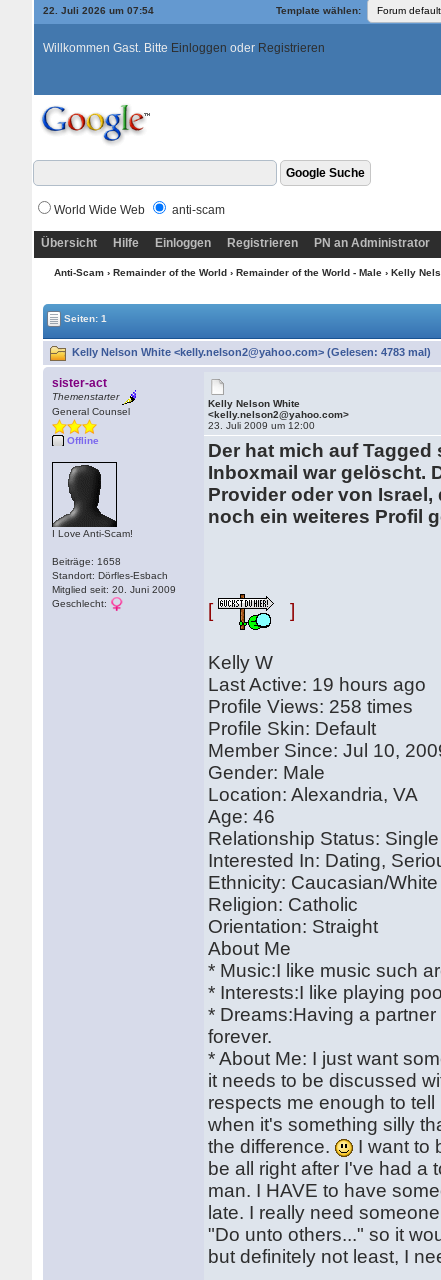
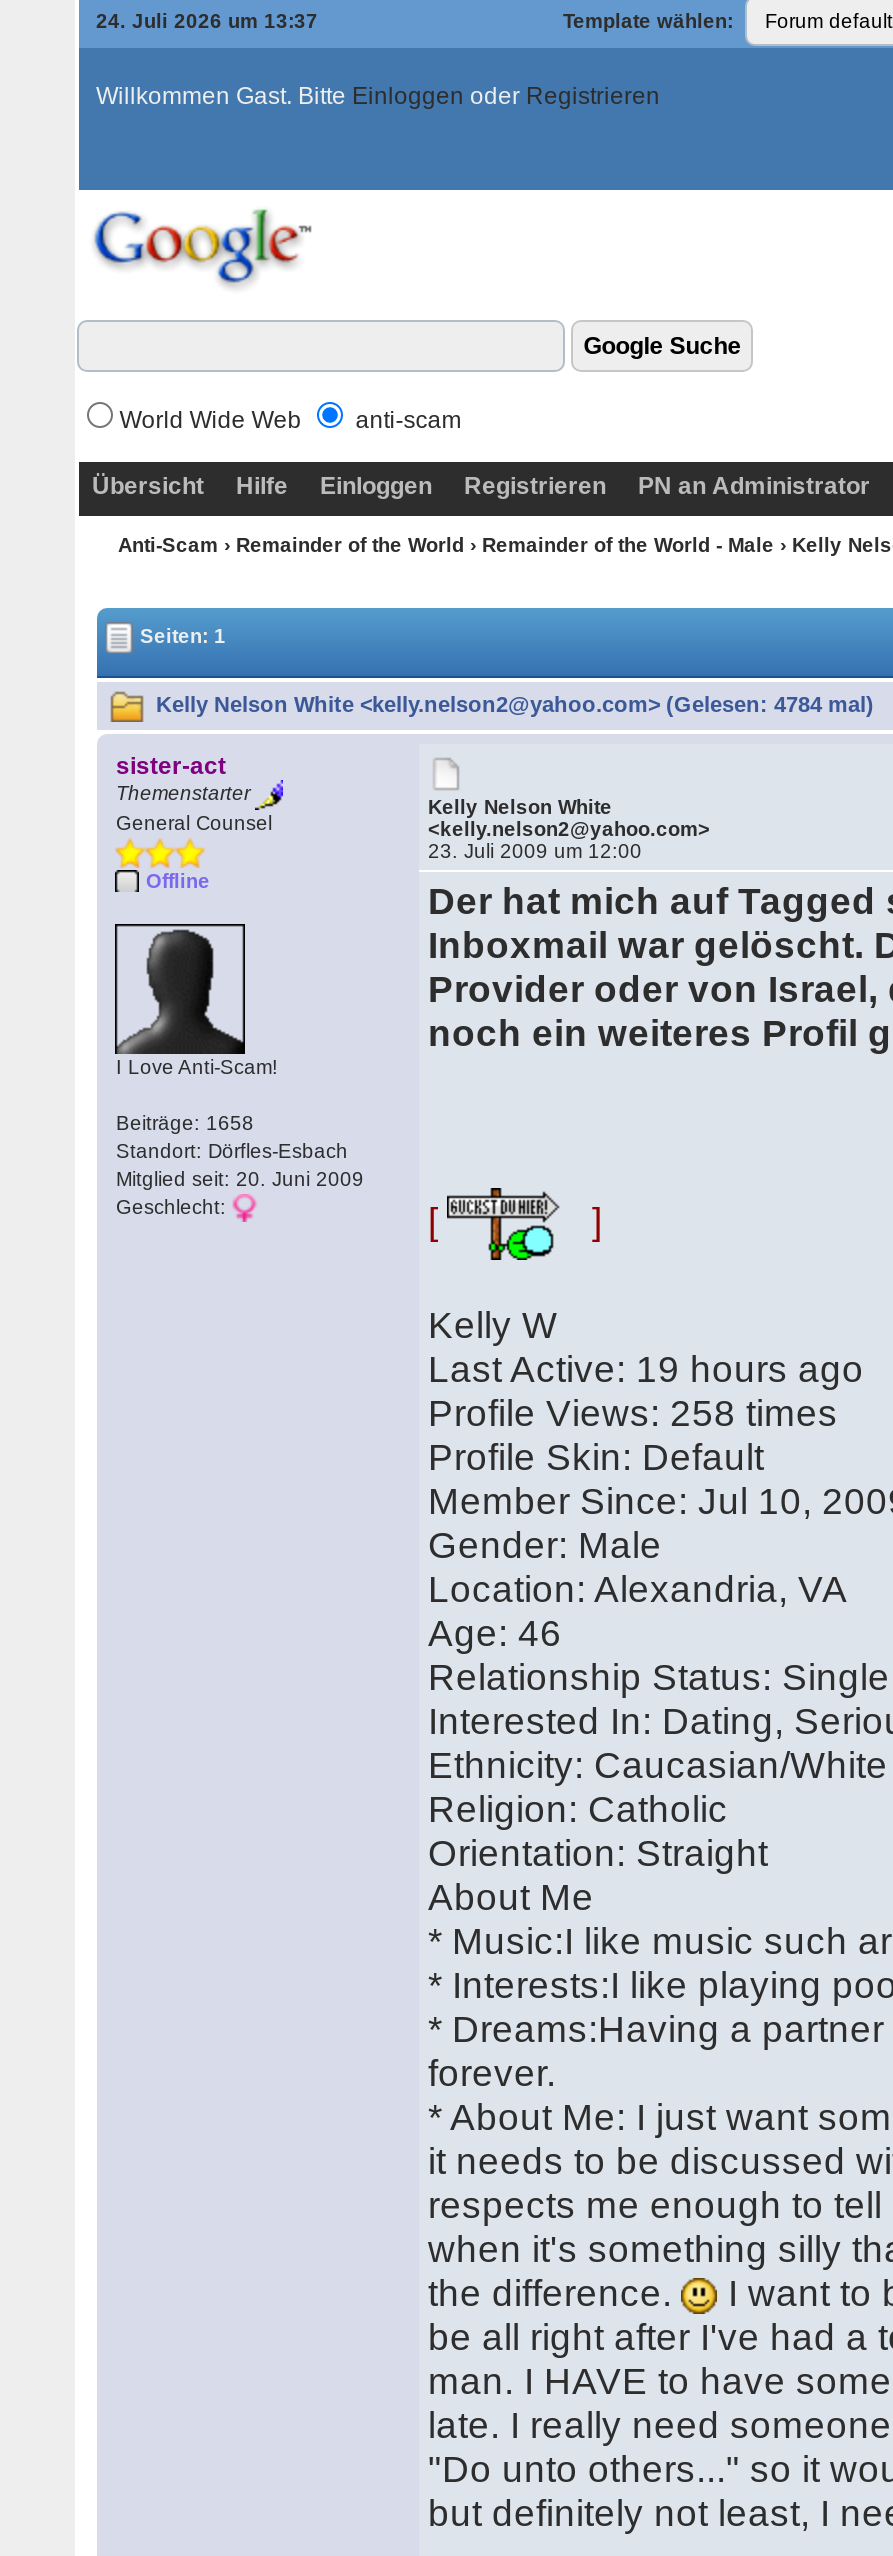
- 22. Juli 2026 um 07:54
+ 24. Juli 2026 um 13:37

- Kelly Nelson White <kelly.nelson2@yahoo.com> (Gelesen: 4783 mal)
+ Kelly Nelson White <kelly.nelson2@yahoo.com> (Gelesen: 4784 mal)
